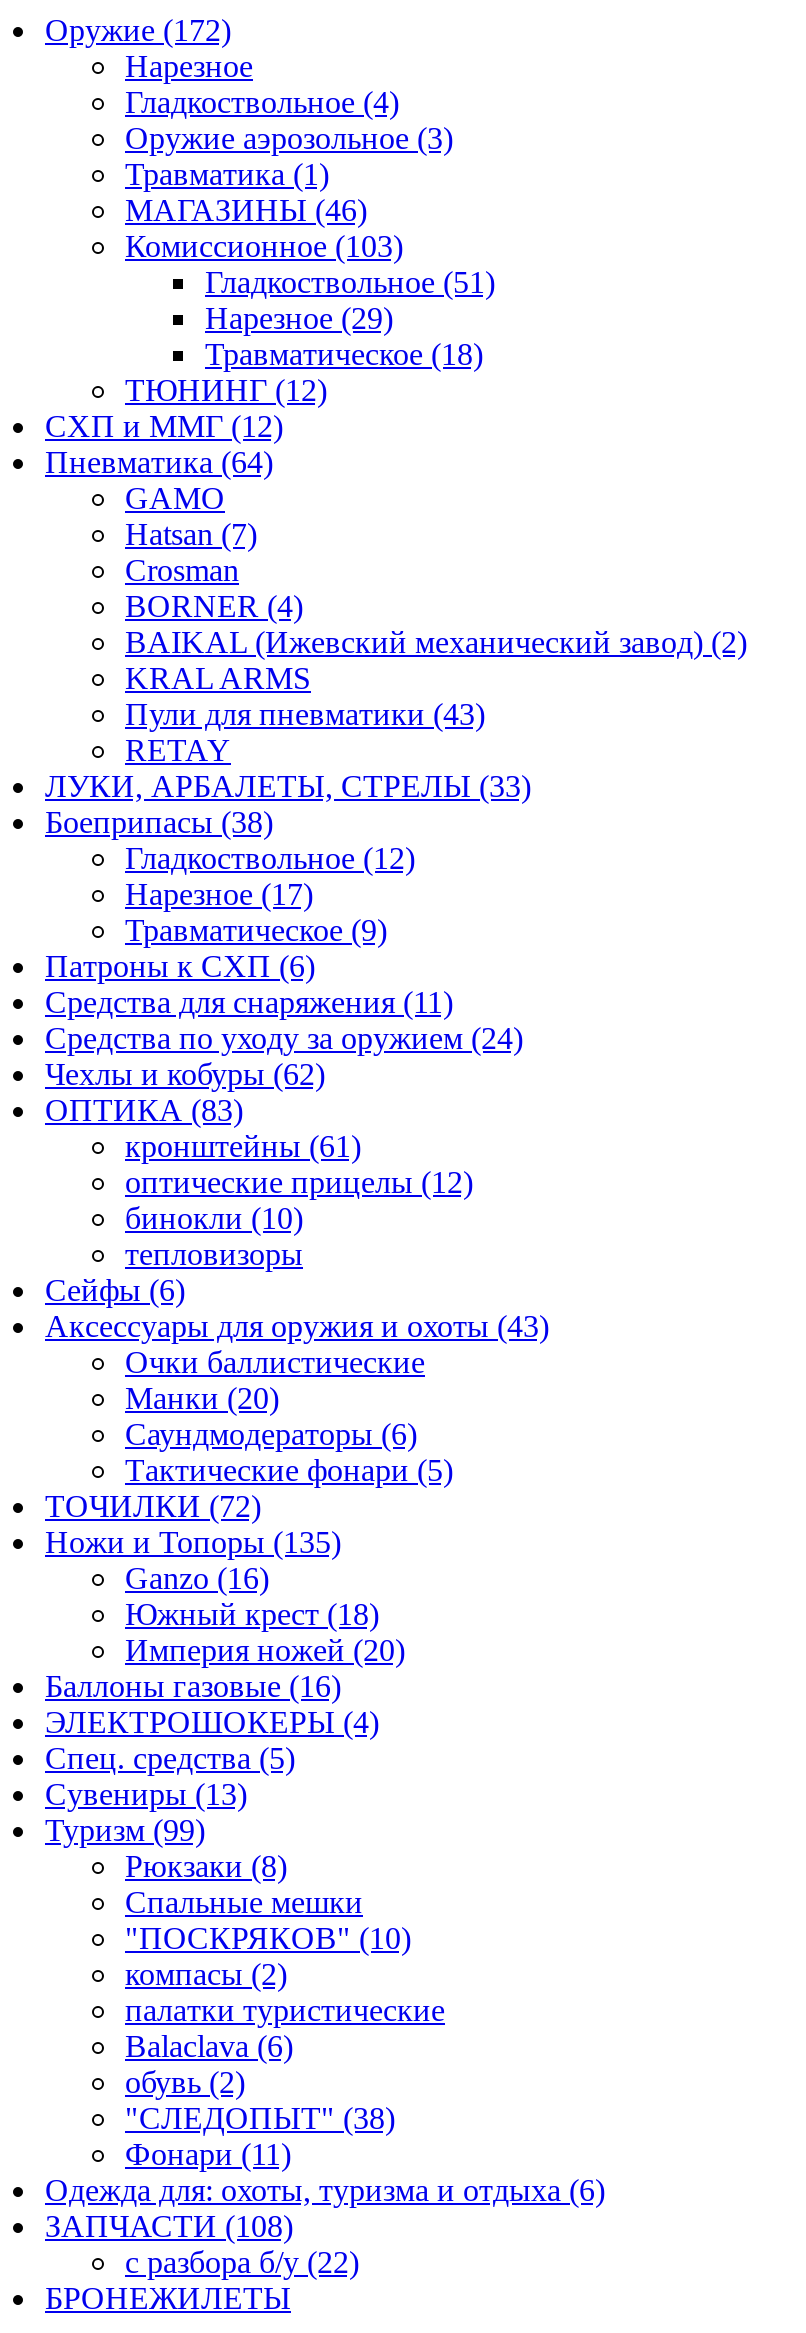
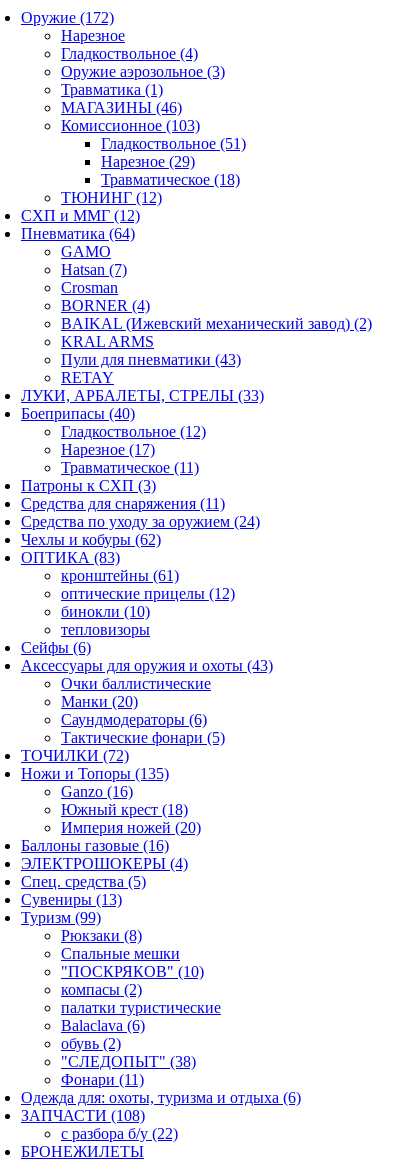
- Боеприпасы (38)
+ Боеприпасы (40)

- Травматическое (9)
+ Травматическое (11)

- Патроны к СХП (6)
+ Патроны к СХП (3)
